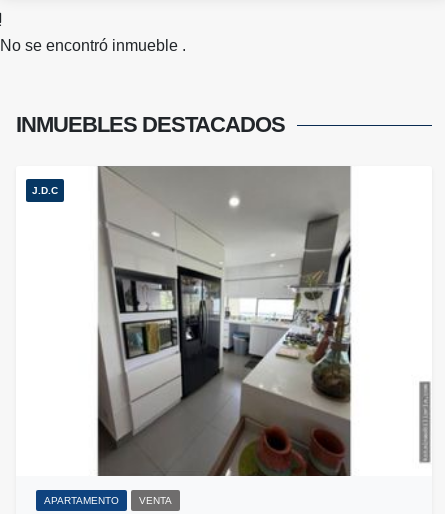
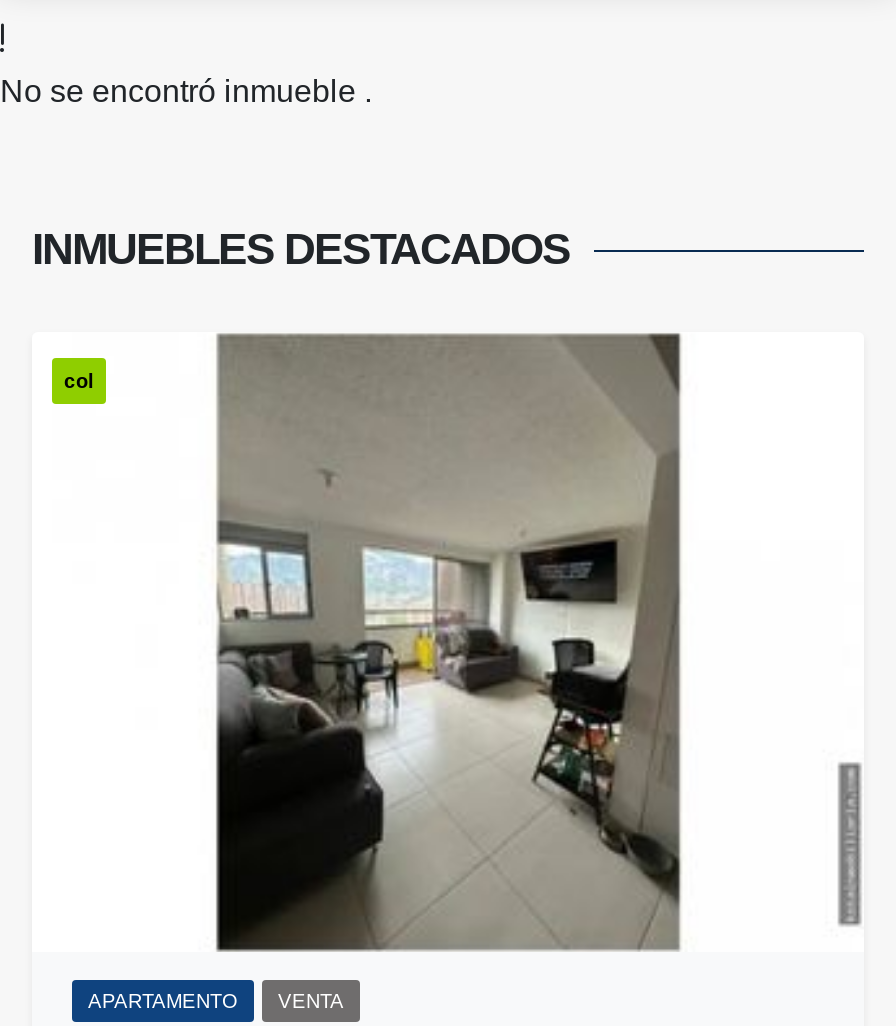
- [image]
+ [image]

- J.D.C
+ col
